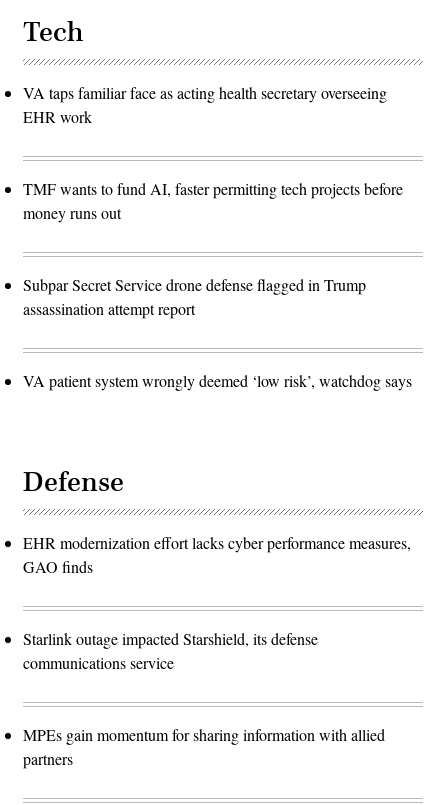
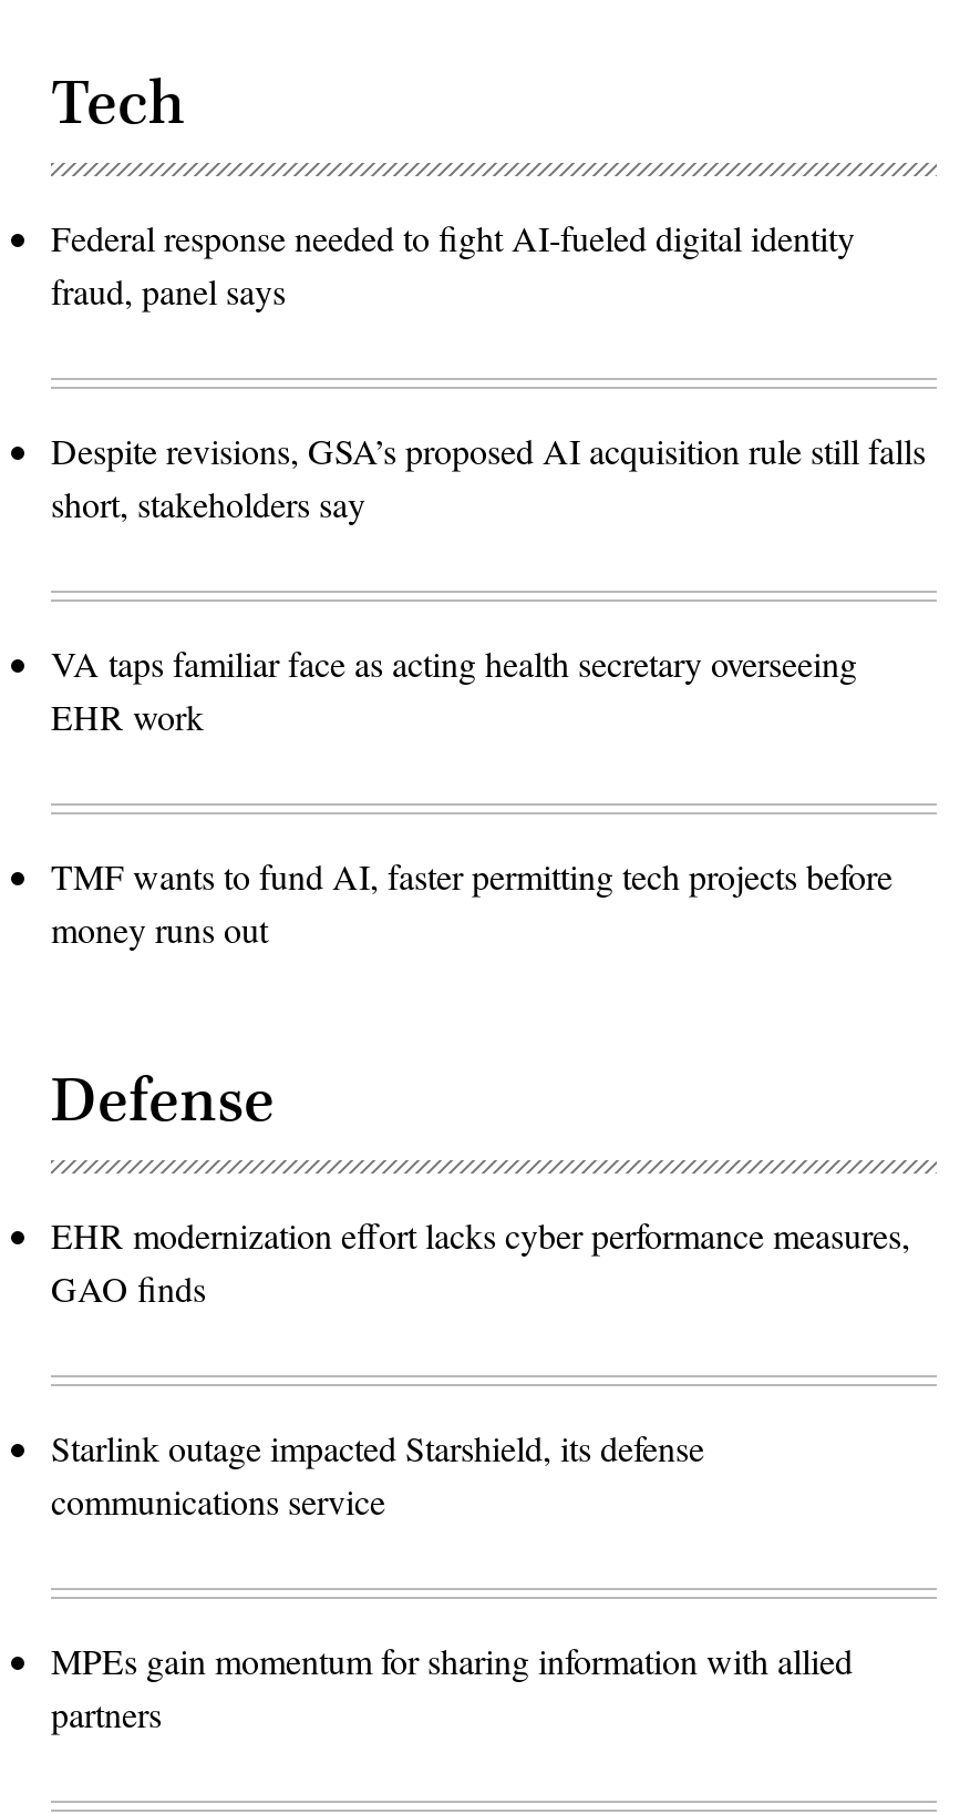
+ Federal response needed to fight AI-fueled digital identity
+ fraud, panel says
+ Despite revisions, GSA’s proposed AI acquisition rule still falls
+ short, stakeholders say

moved down: VA taps familiar face as acting health secretary overseeing | EHR work | TMF wants to fund AI, faster permitting tech projects before | money runs out

- Subpar Secret Service drone defense flagged in Trump
- assassination attempt report
- VA patient system wrongly deemed ‘low risk’, watchdog says
